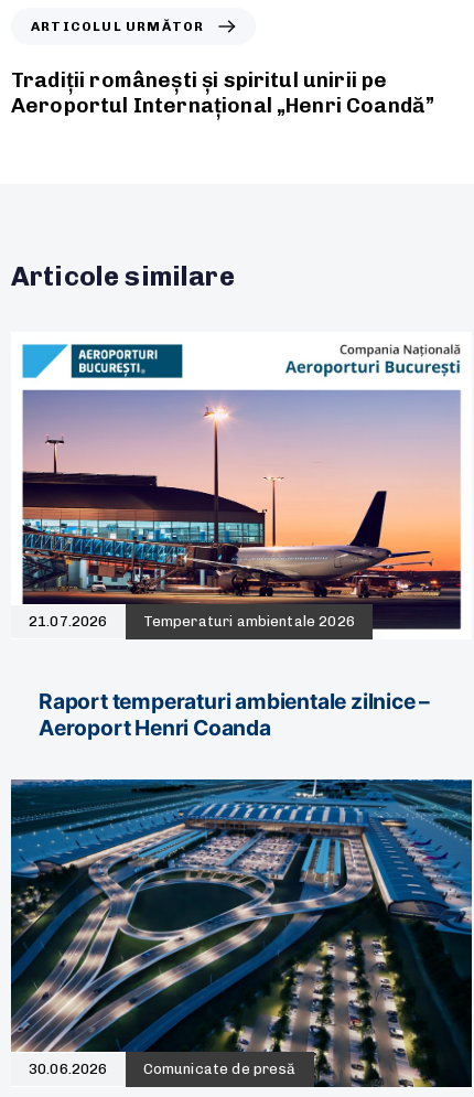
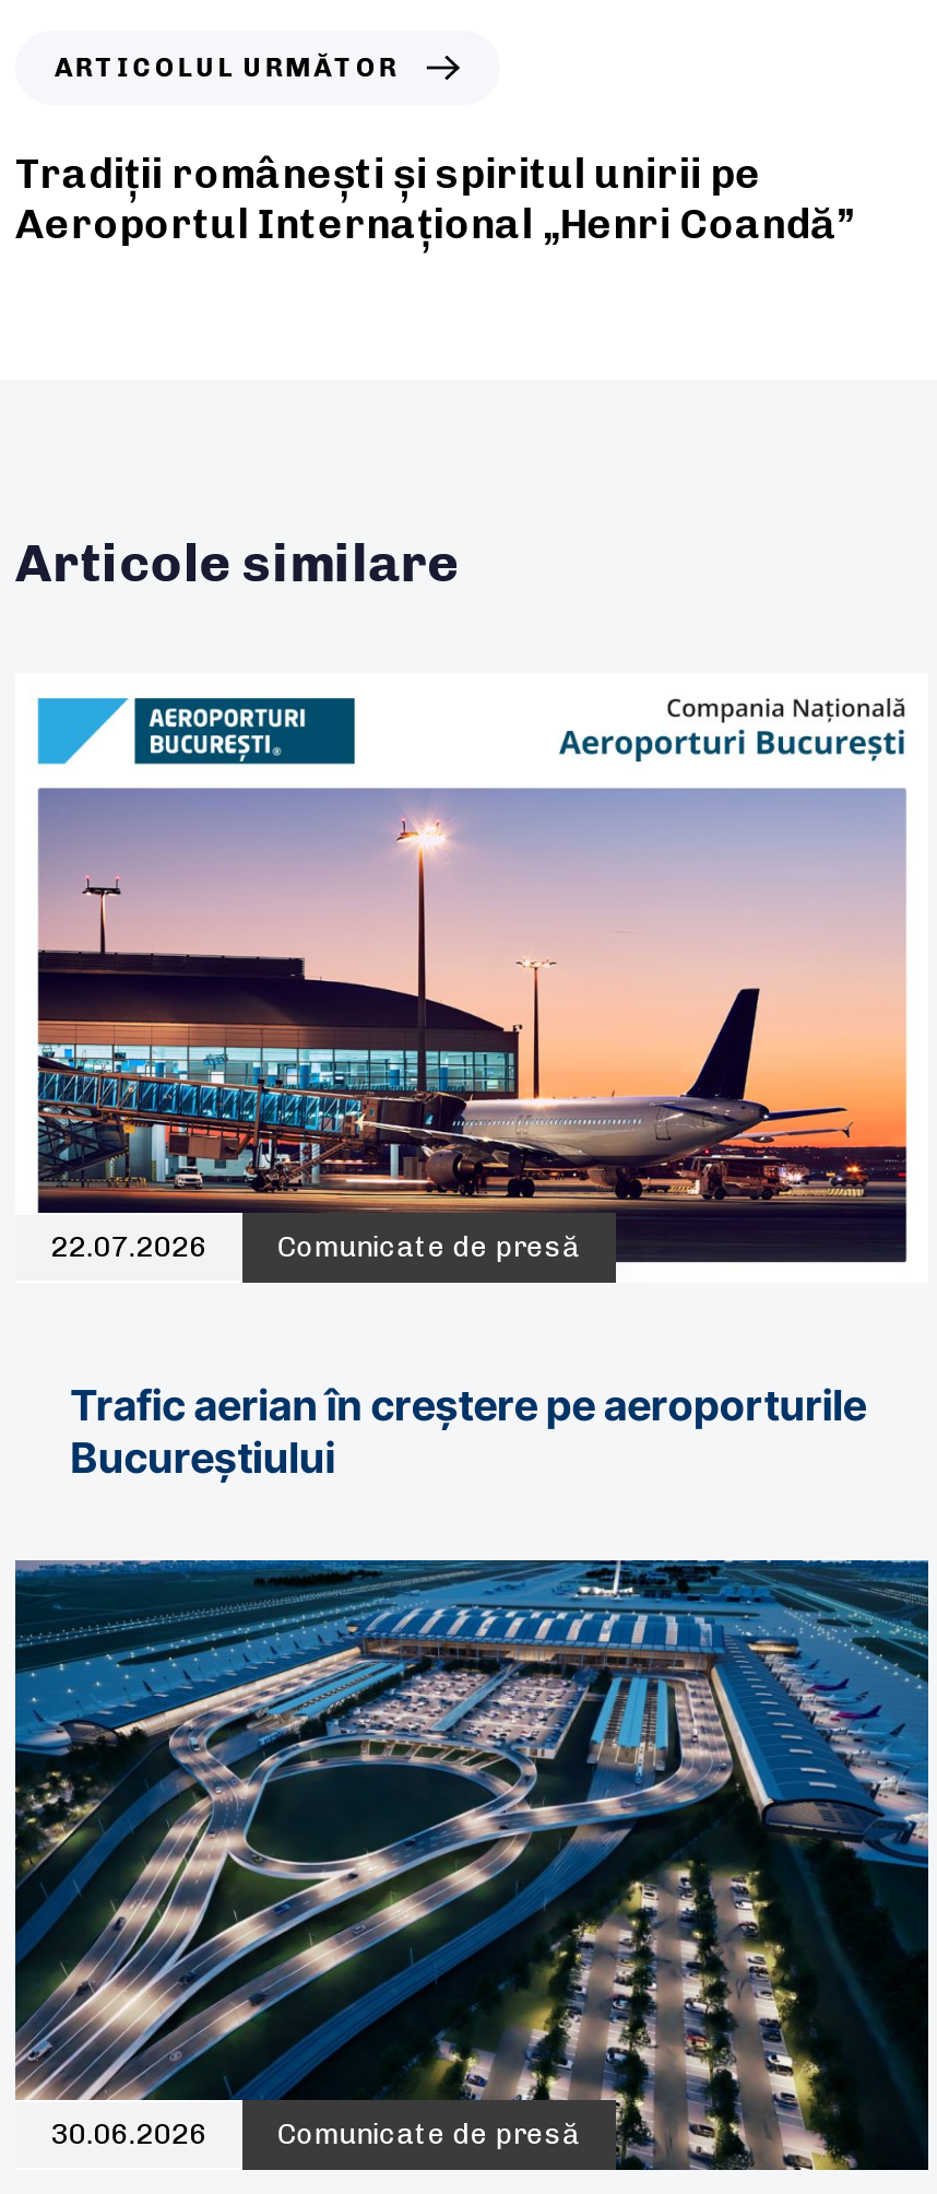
- 21.07.2026
- Temperaturi ambientale 2026
+ 22.07.2026
+ Comunicate de presă

- Raport temperaturi ambientale zilnice –
- Aeroport Henri Coanda
+ Trafic aerian în creștere pe aeroporturile
+ Bucureștiului
